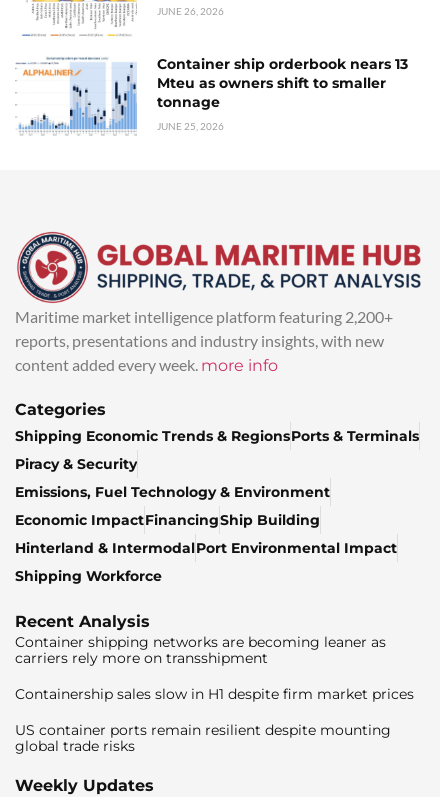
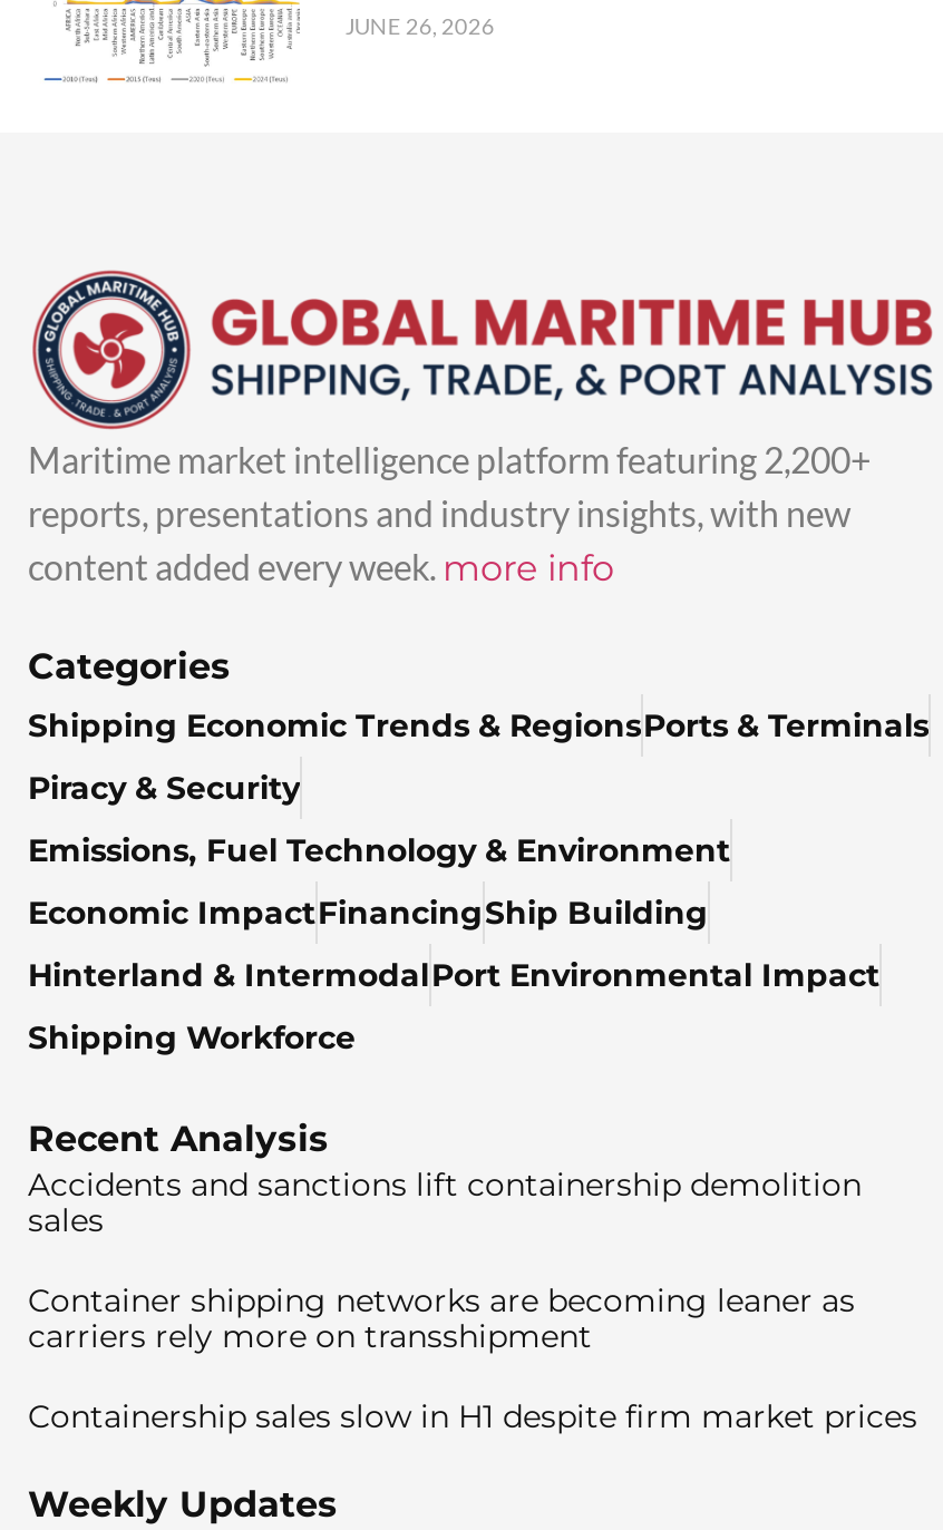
- [image]
- Container ship orderbook nears 13
- Mteu as owners shift to smaller
- tonnage
- JUNE 25, 2026

+ Accidents and sanctions lift containership demolition
+ sales

- US container ports remain resilient despite mounting
- global trade risks
